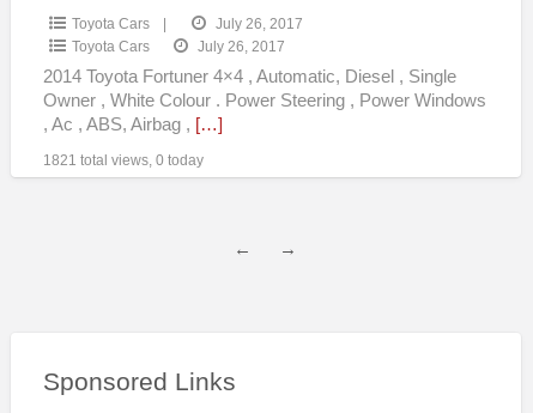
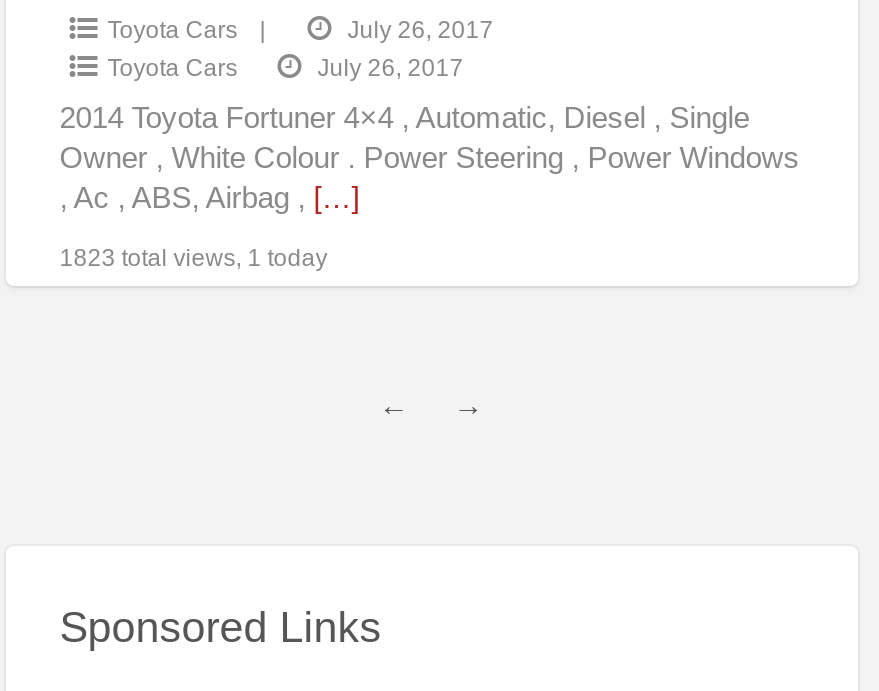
- 1821 total views, 0 today
+ 1823 total views, 1 today
